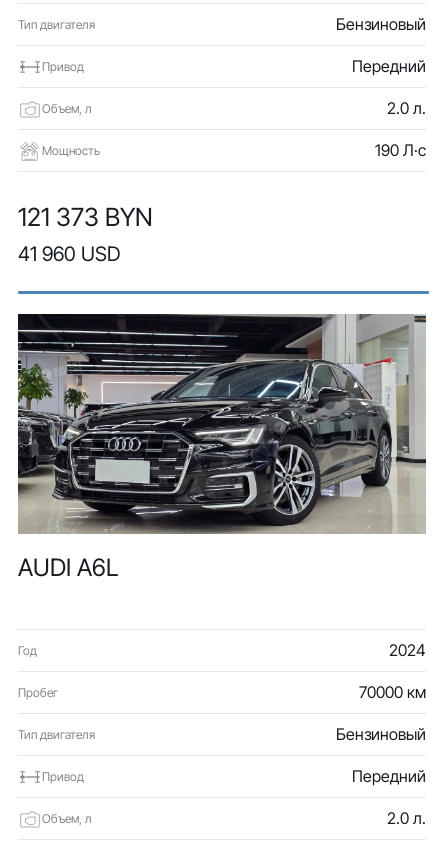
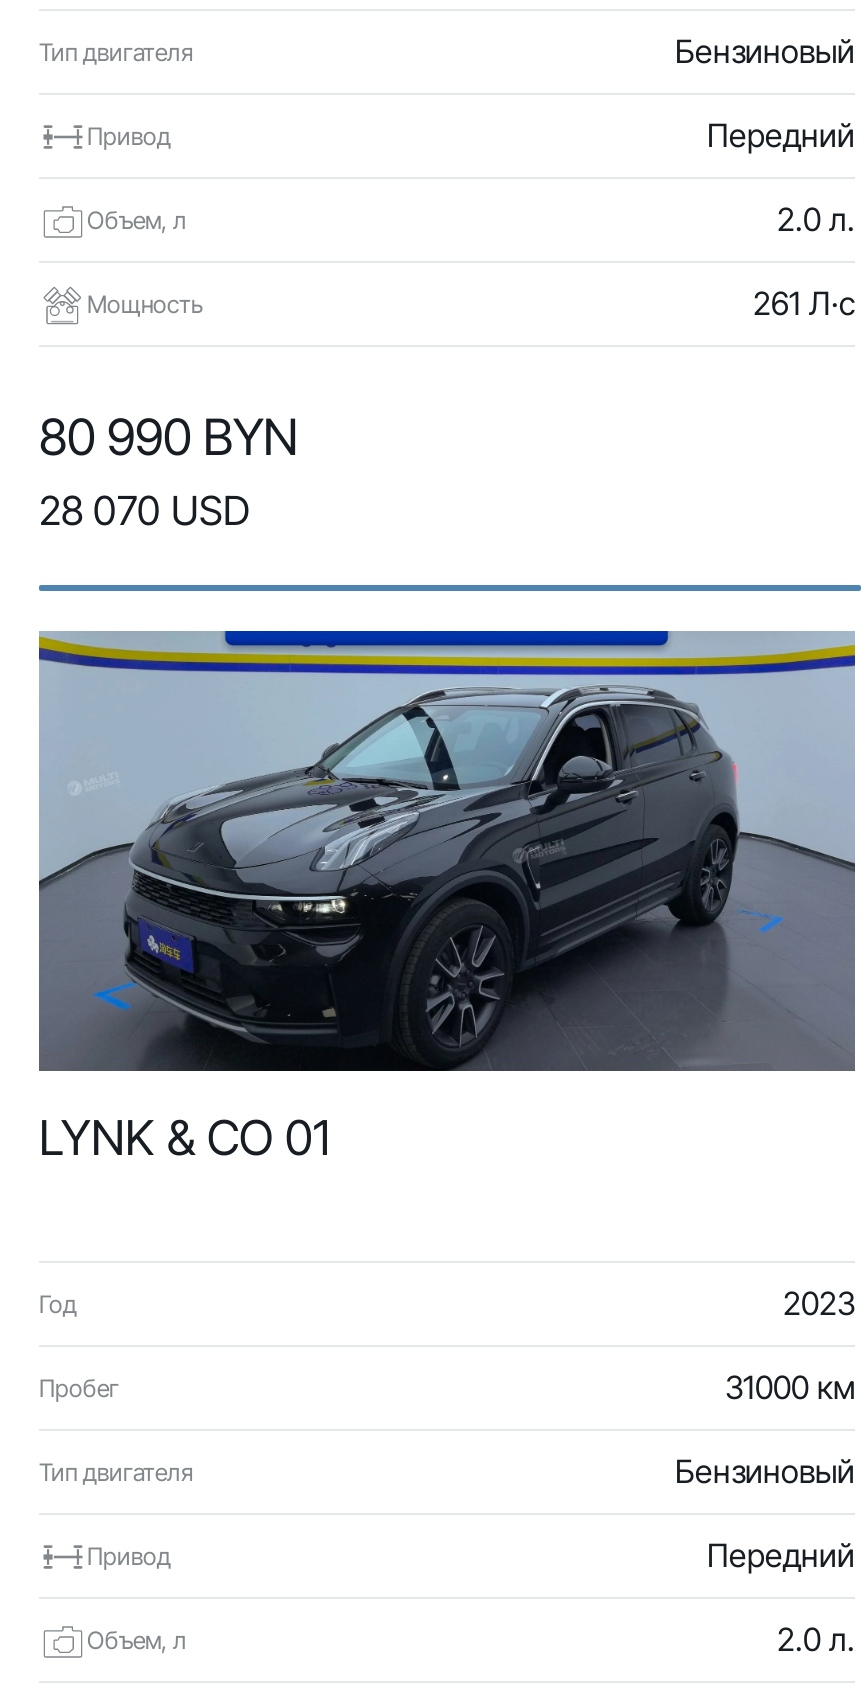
- 190 Л·с
+ 261 Л·с

- 121 373 BYN
- 41 960 USD
+ 80 990 BYN
+ 28 070 USD

- [image]
- AUDI A6L
+ [image]
+ LYNK & CO 01

- 2024
+ 2023

- 70000 км
+ 31000 км
